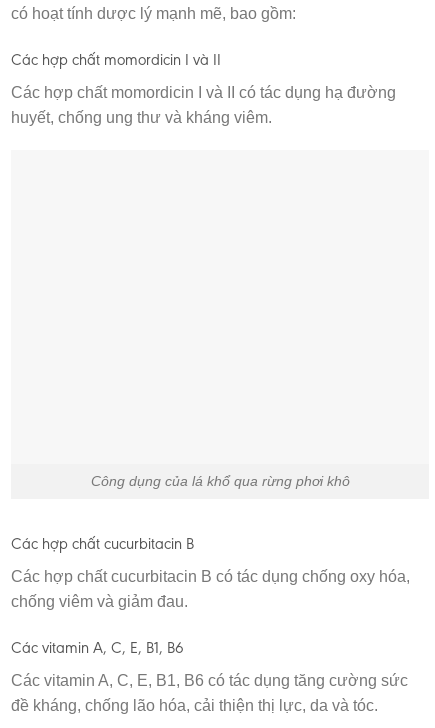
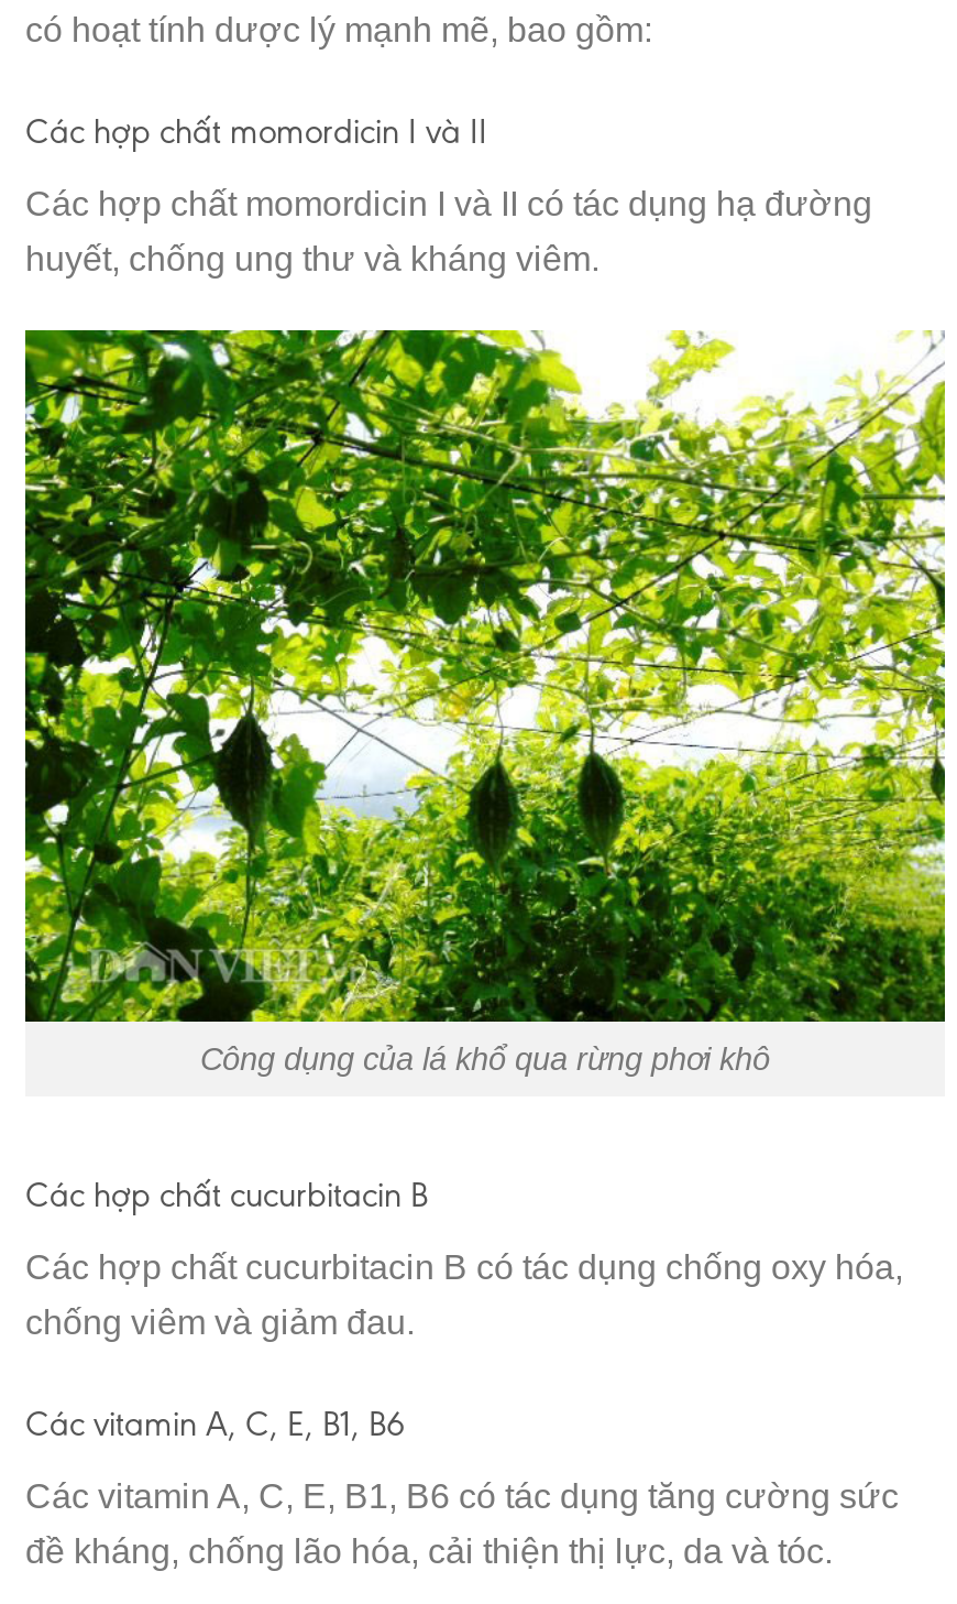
+ [image]
